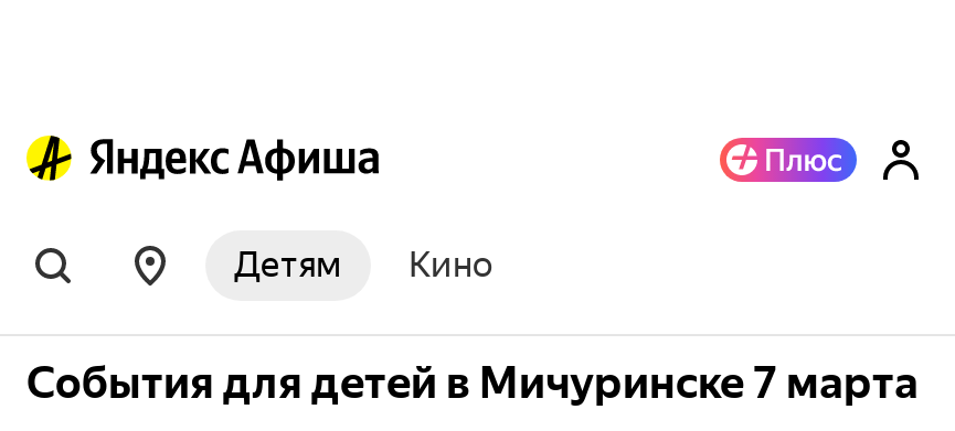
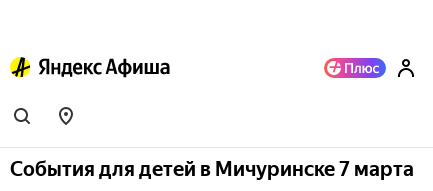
- Детям
- Кино
